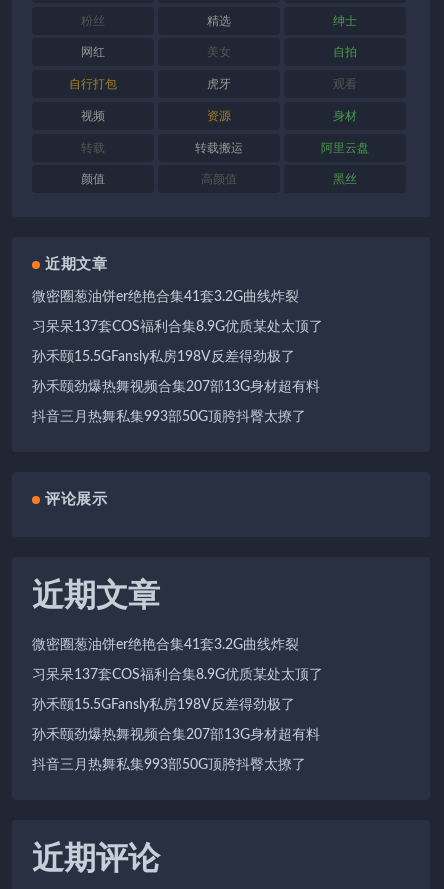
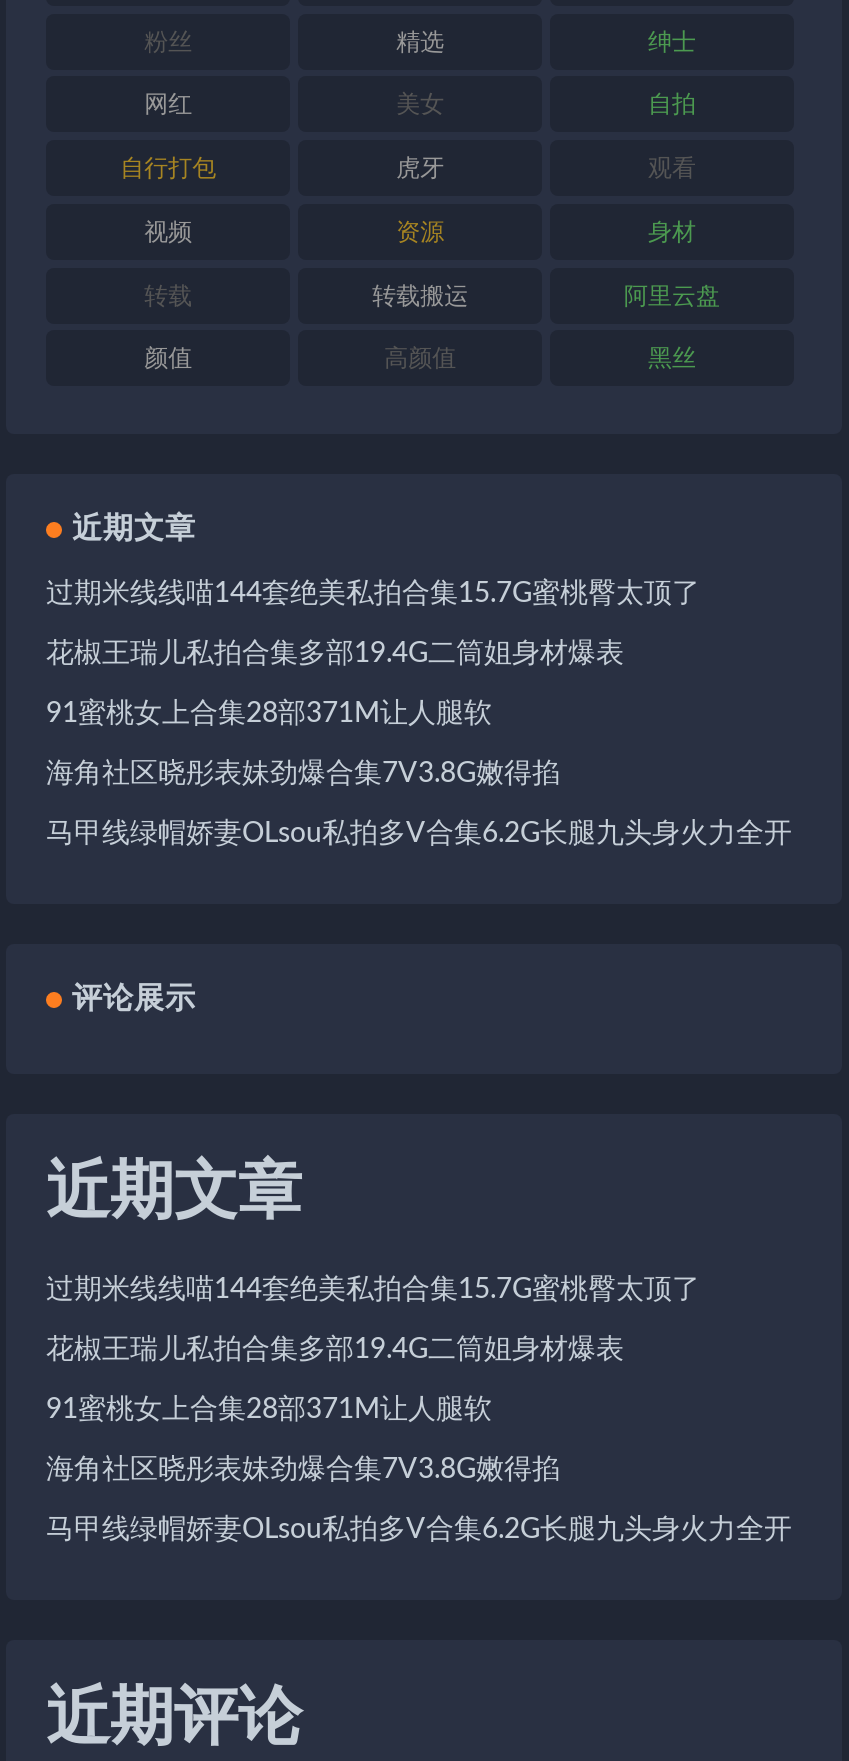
- 微密圈葱油饼er绝艳合集41套3.2G曲线炸裂
+ 过期米线线喵144套绝美私拍合集15.7G蜜桃臀太顶了

- 习呆呆137套COS福利合集8.9G优质某处太顶了
+ 花椒王瑞儿私拍合集多部19.4G二筒姐身材爆表

- 孙禾颐15.5GFansly私房198V反差得劲极了
+ 91蜜桃女上合集28部371M让人腿软

- 孙禾颐劲爆热舞视频合集207部13G身材超有料
+ 海角社区晓彤表妹劲爆合集7V3.8G嫩得掐

- 抖音三月热舞私集993部50G顶胯抖臀太撩了
+ 马甲线绿帽娇妻OLsou私拍多V合集6.2G长腿九头身火力全开

- 微密圈葱油饼er绝艳合集41套3.2G曲线炸裂
+ 过期米线线喵144套绝美私拍合集15.7G蜜桃臀太顶了

- 习呆呆137套COS福利合集8.9G优质某处太顶了
+ 花椒王瑞儿私拍合集多部19.4G二筒姐身材爆表

- 孙禾颐15.5GFansly私房198V反差得劲极了
+ 91蜜桃女上合集28部371M让人腿软

- 孙禾颐劲爆热舞视频合集207部13G身材超有料
+ 海角社区晓彤表妹劲爆合集7V3.8G嫩得掐

- 抖音三月热舞私集993部50G顶胯抖臀太撩了
+ 马甲线绿帽娇妻OLsou私拍多V合集6.2G长腿九头身火力全开
